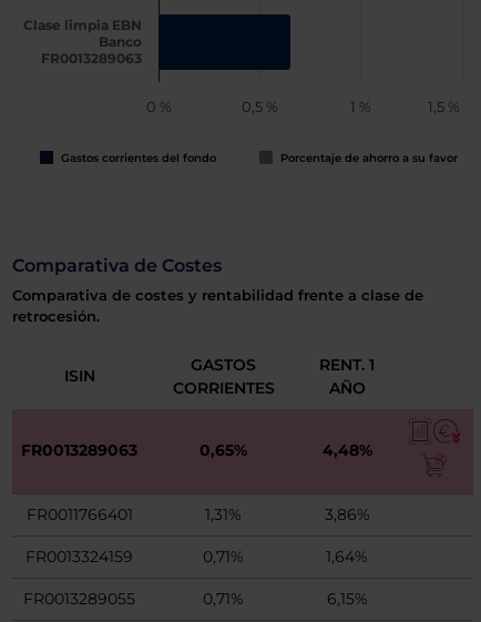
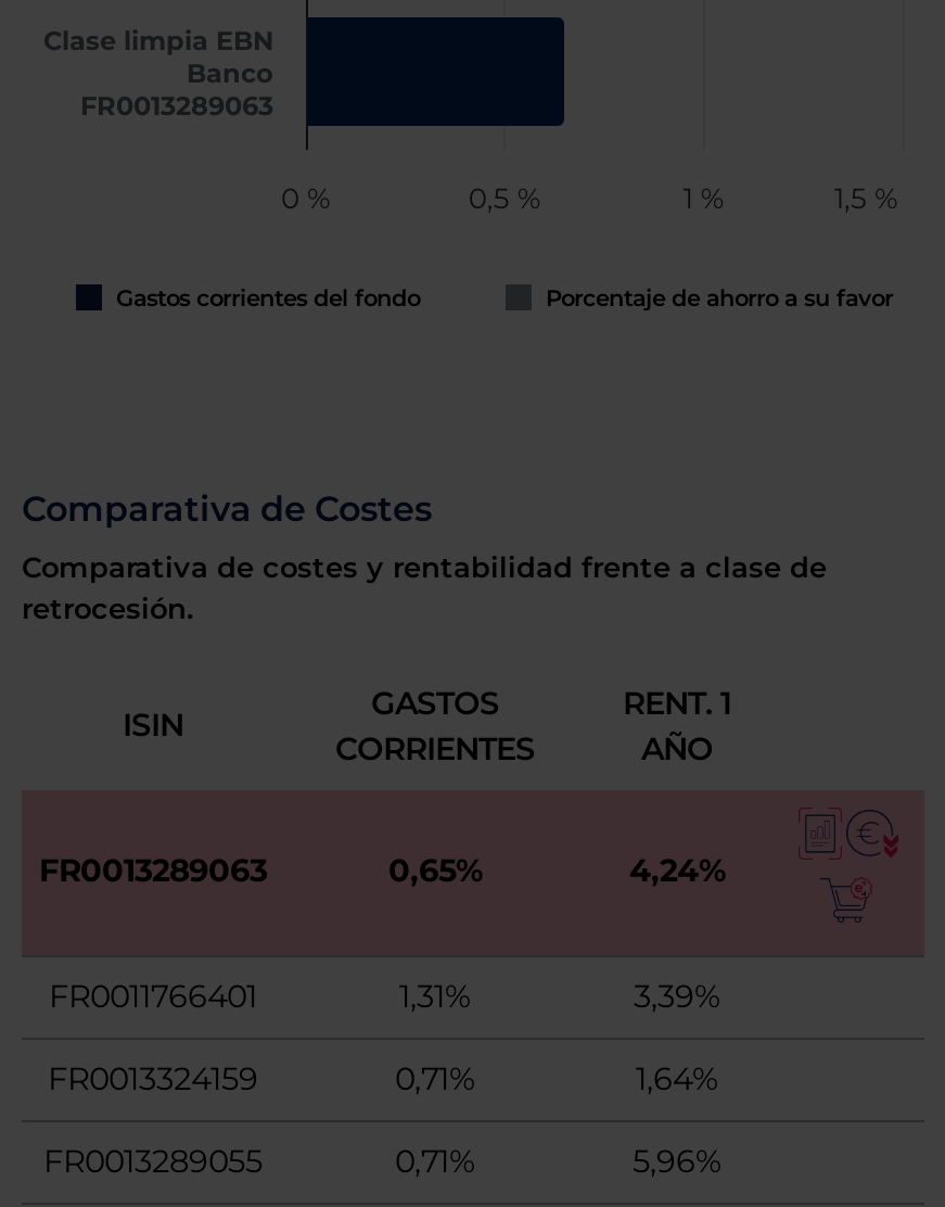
- 4,48%
+ 4,24%

- 3,86%
+ 3,39%

- 6,15%
+ 5,96%
